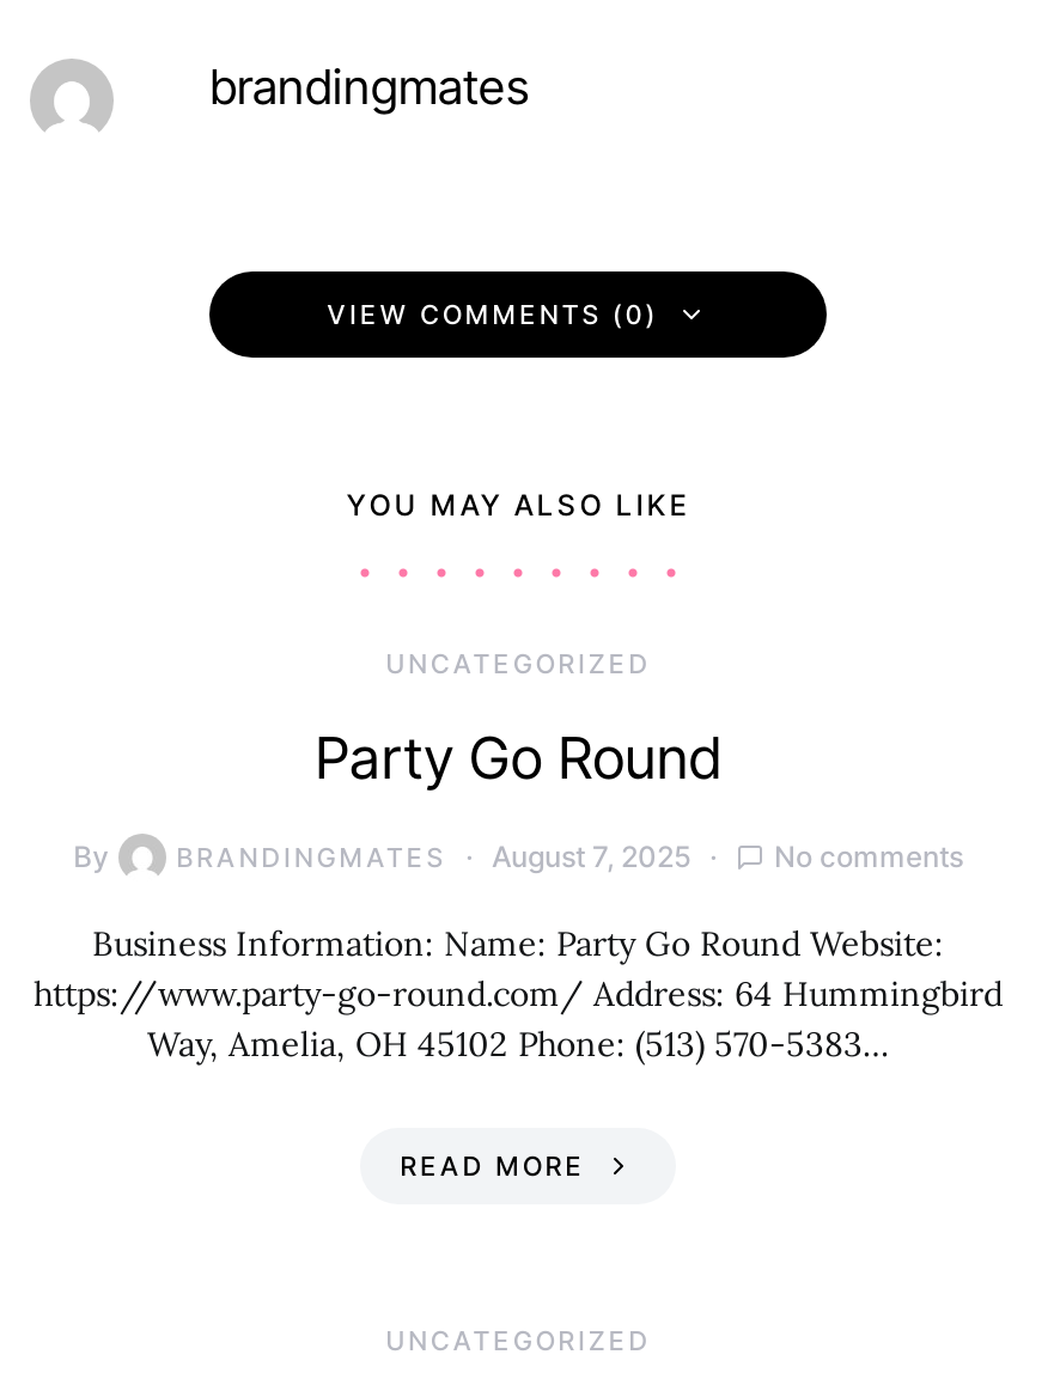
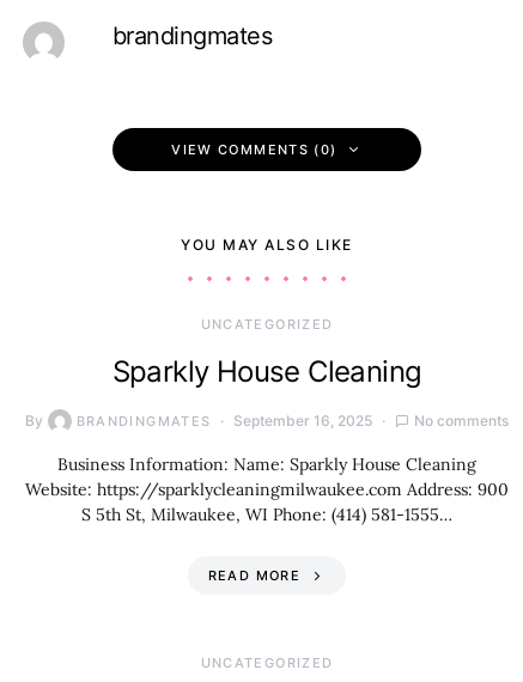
- Party Go Round
+ Sparkly House Cleaning

- By BRANDINGMATES August 7, 2025
+ By BRANDINGMATES September 16, 2025

- Business Information: Name: Party Go Round Website:
- https://www.party-go-round.com/ Address: 64 Hummingbird
- Way, Amelia, OH 45102 Phone: (513) 570-5383…
+ Business Information: Name: Sparkly House Cleaning
+ Website: https://sparklycleaningmilwaukee.com Address: 900
+ S 5th St, Milwaukee, WI Phone: (414) 581-1555…
